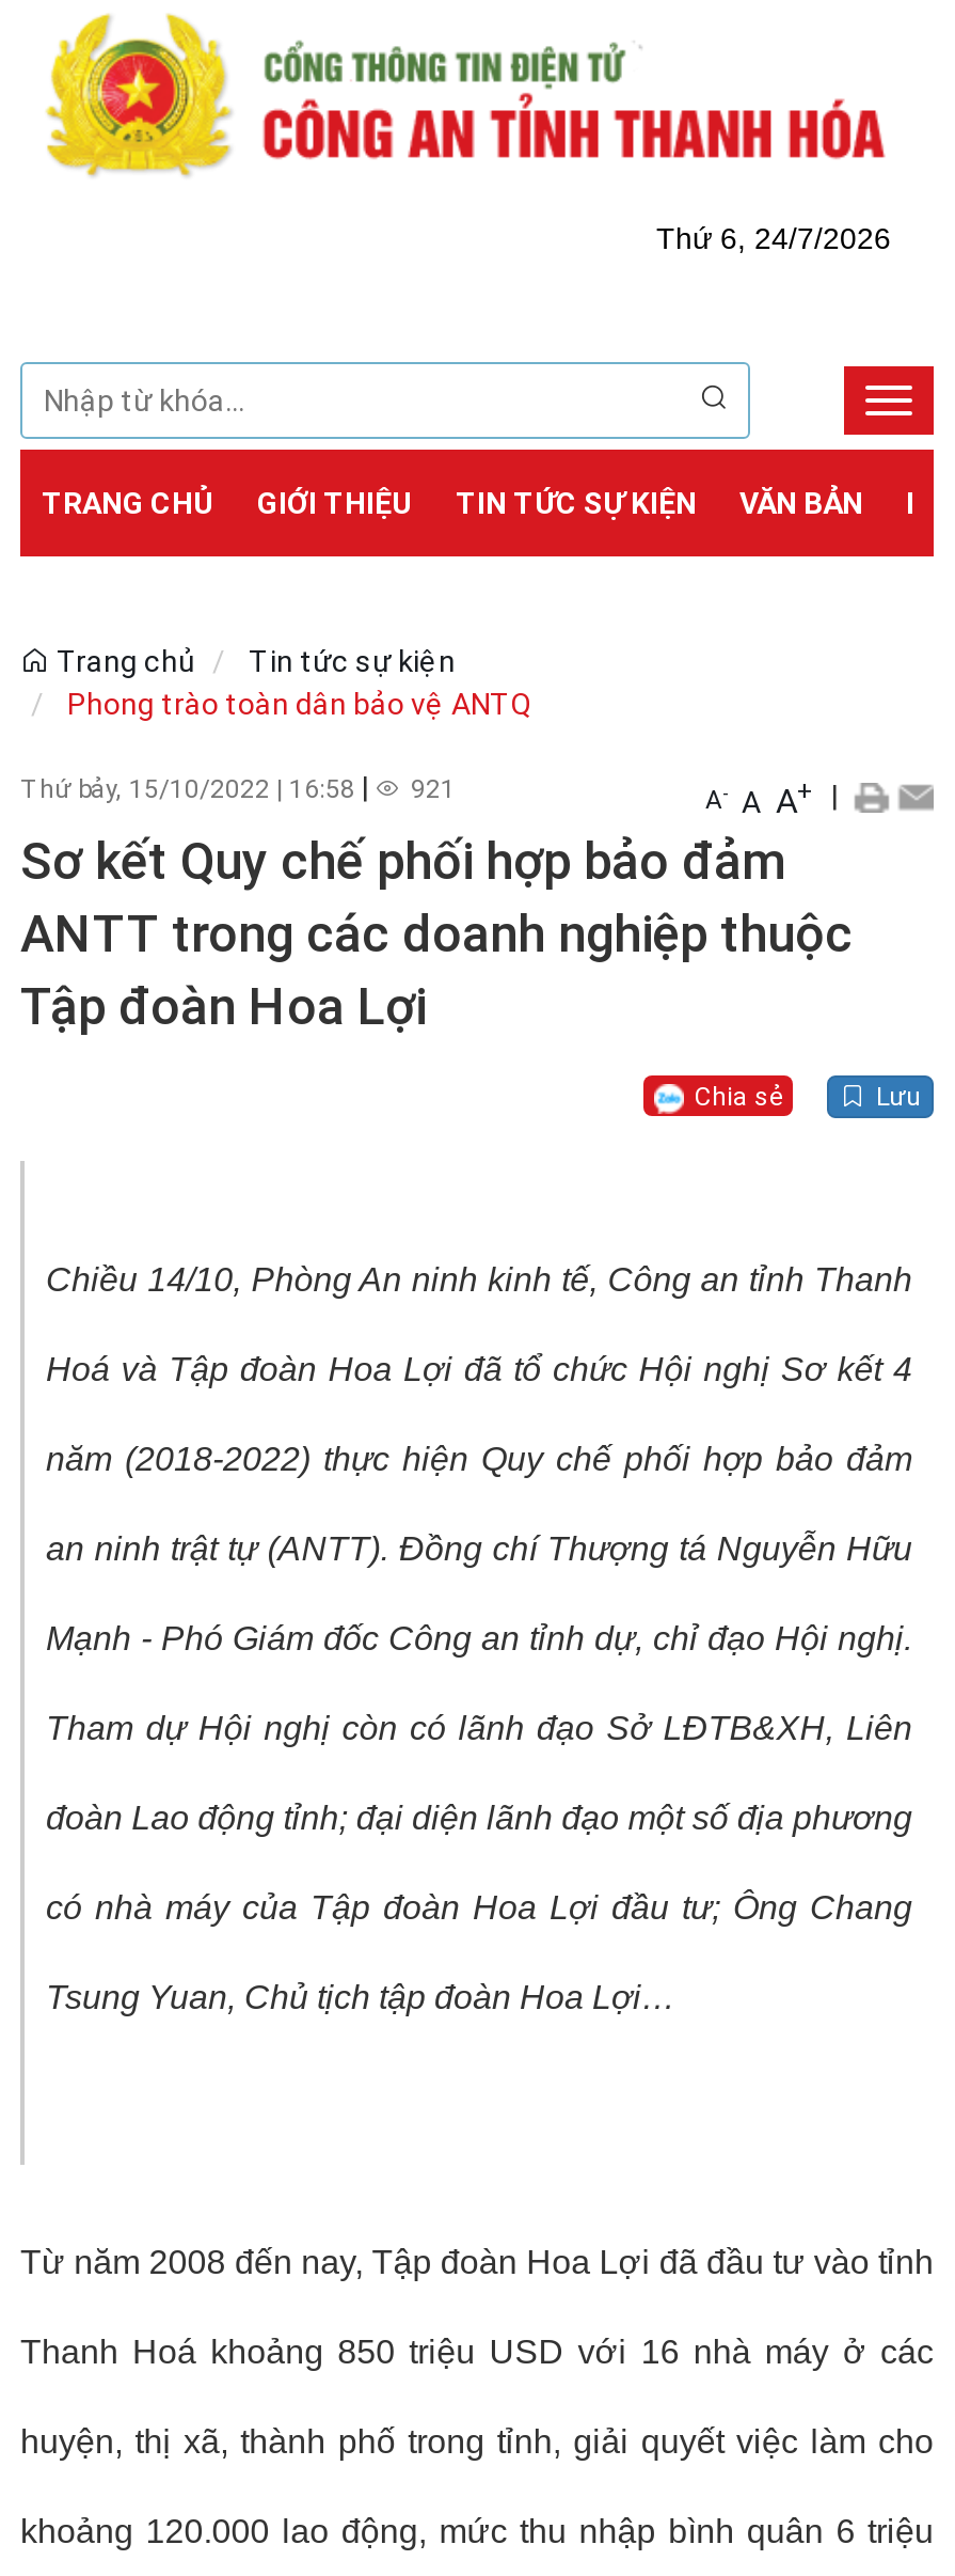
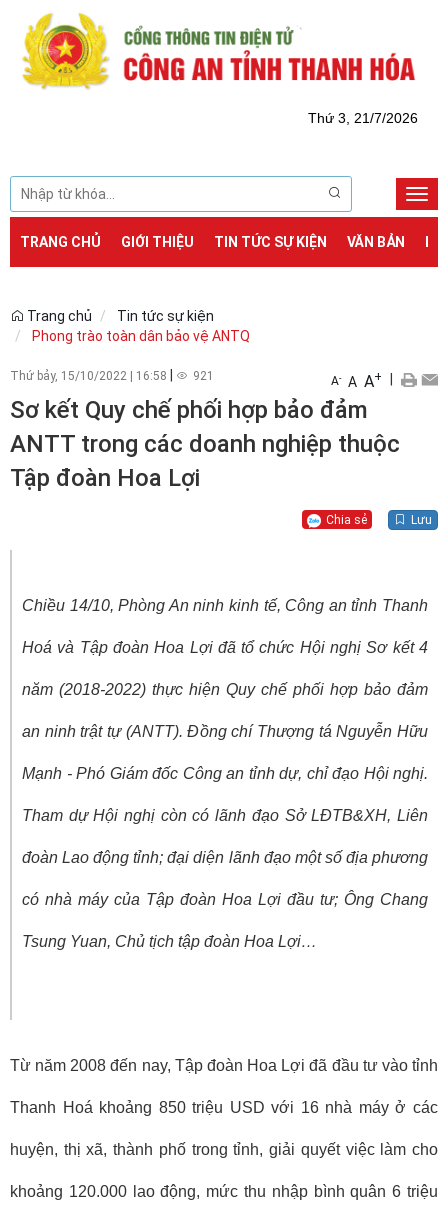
- Thứ 6, 24/7/2026
+ Thứ 3, 21/7/2026
